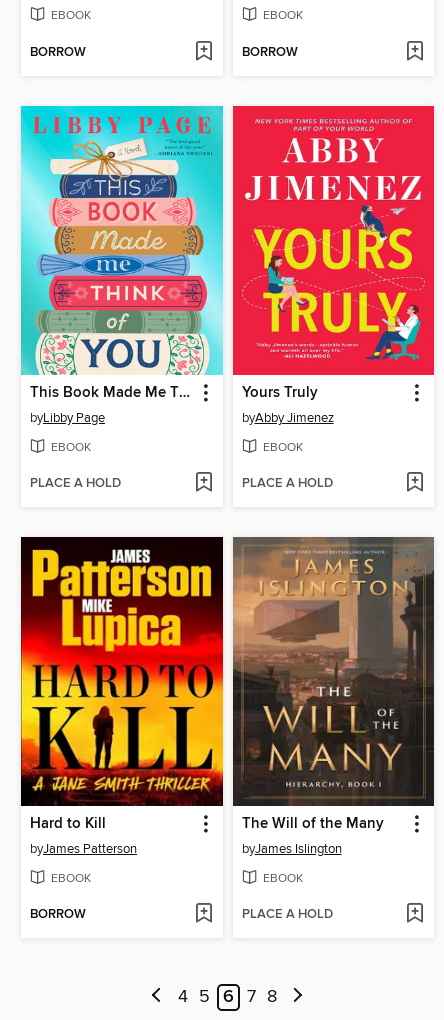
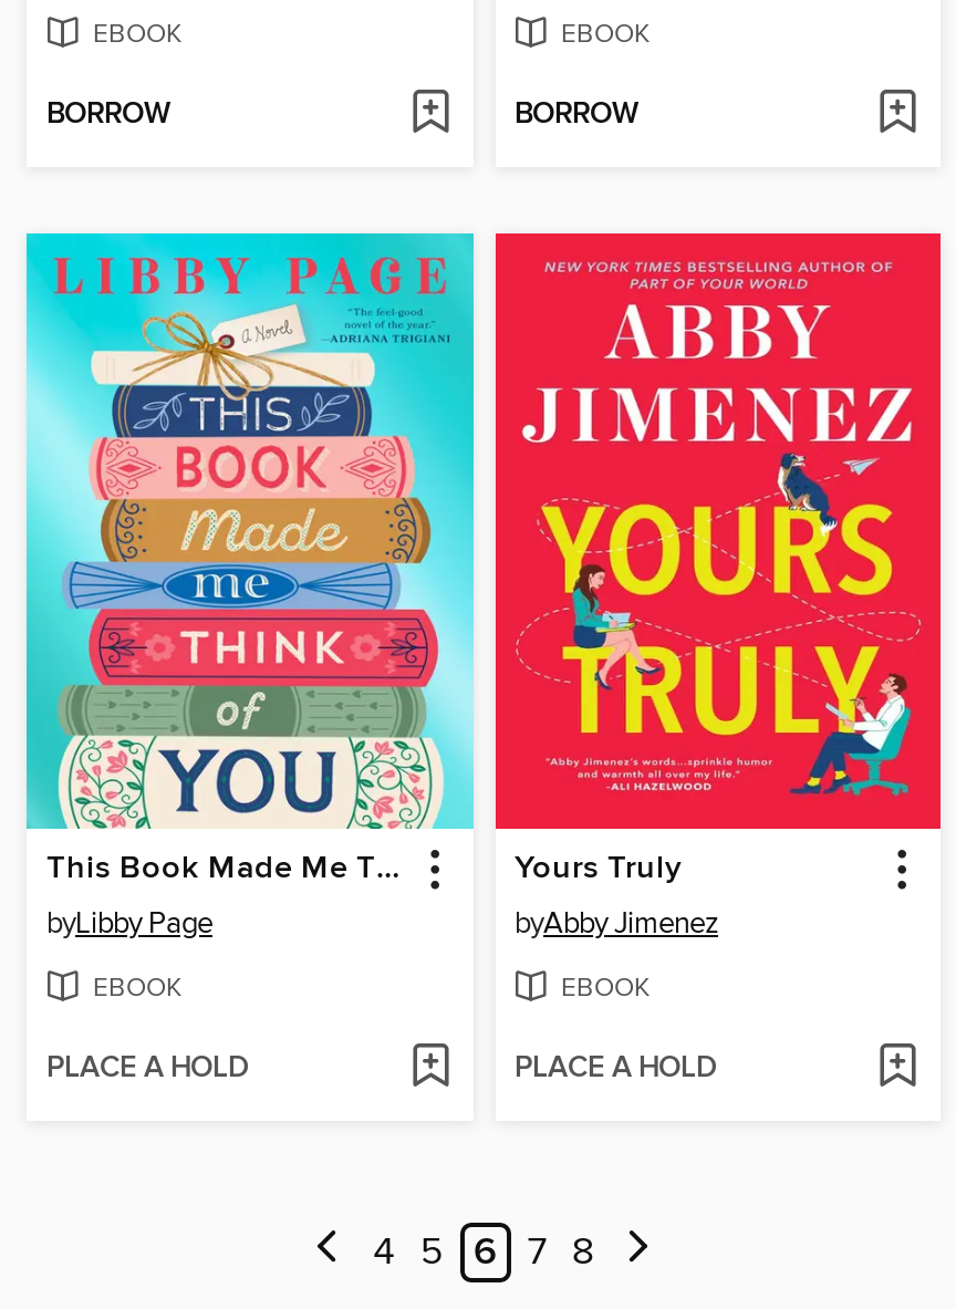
- [image]
- Hard to Kill
- byJames Patterson
- EBOOK
- BORROW

- [image]
- The Will of the Many
- byJames Islington
- EBOOK
- PLACE A HOLD
